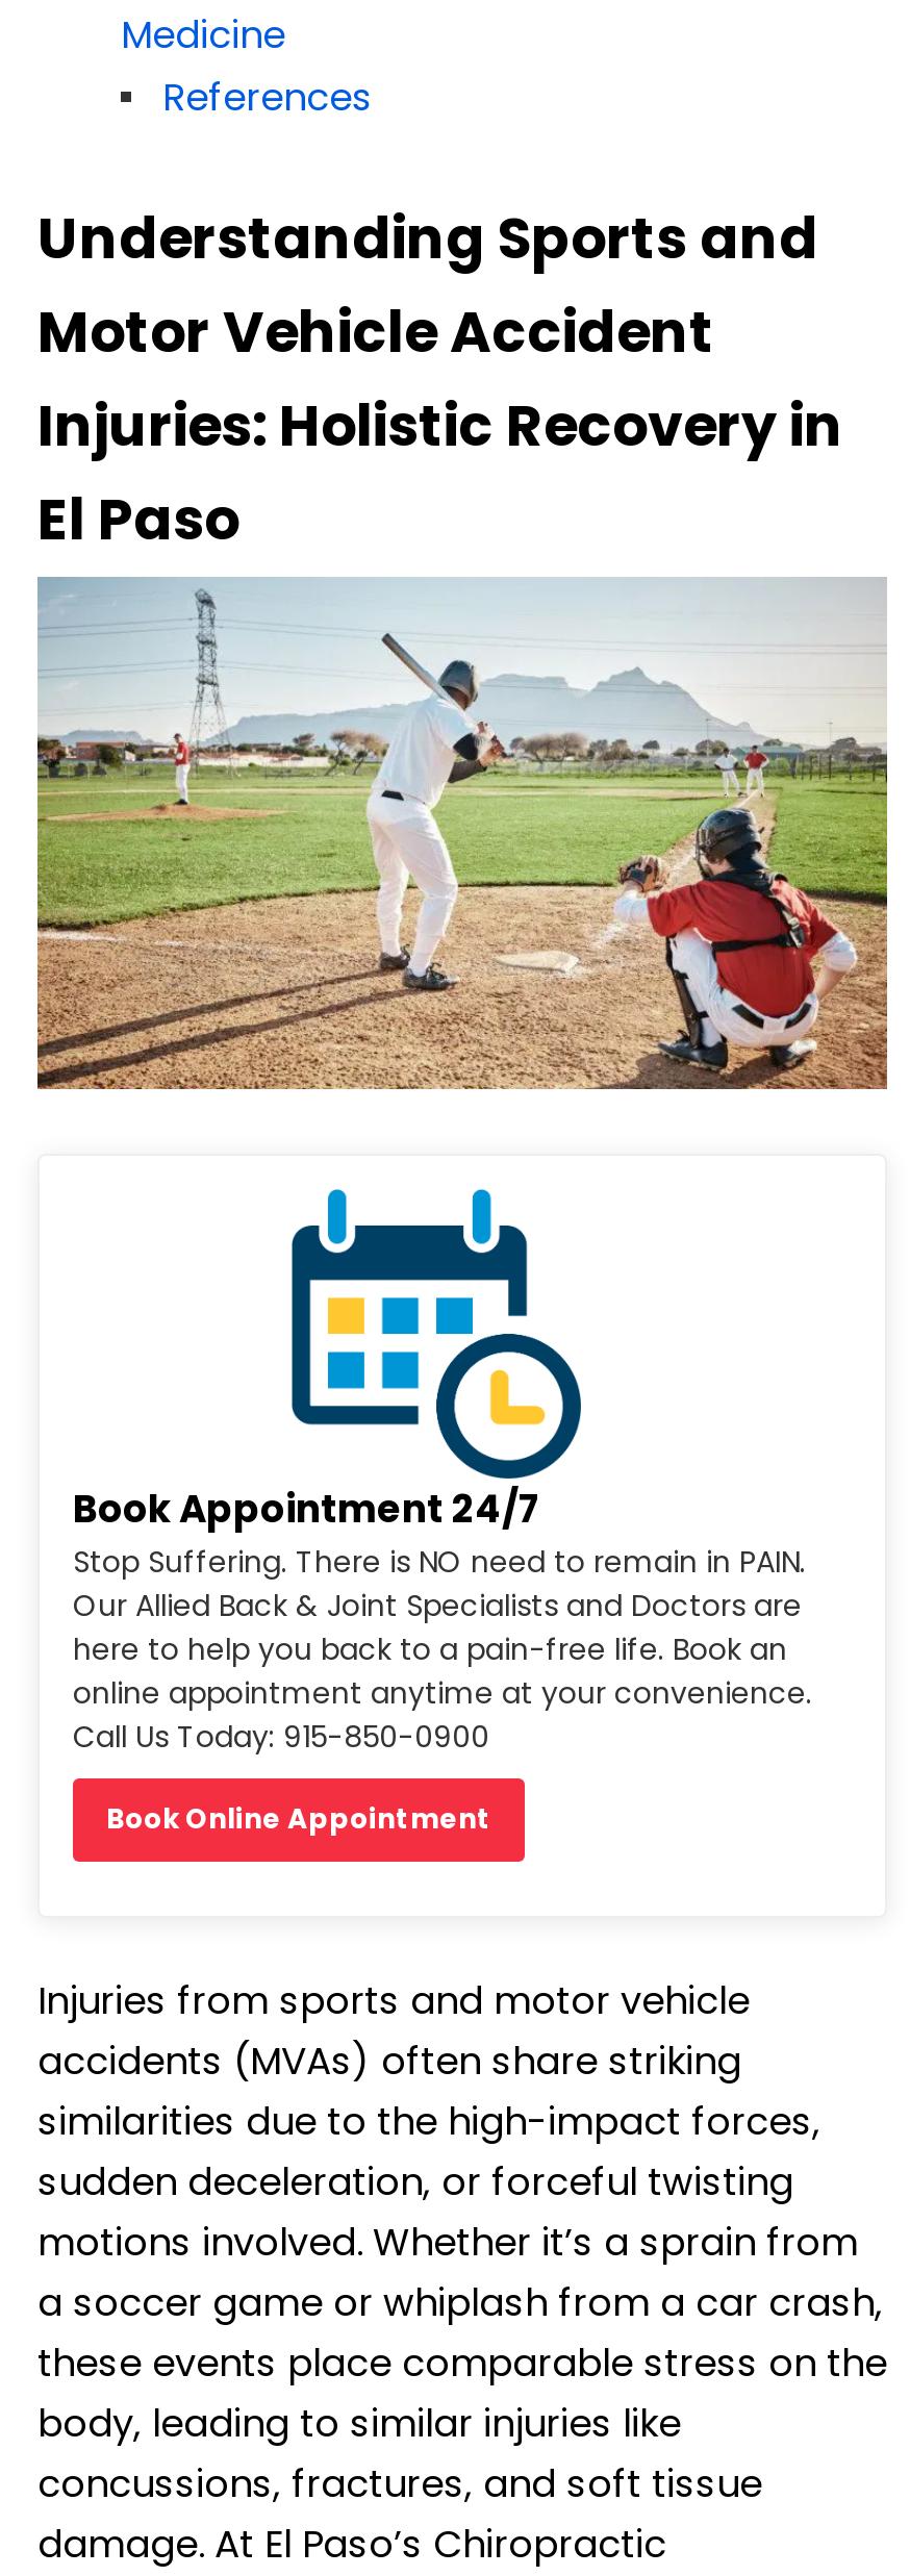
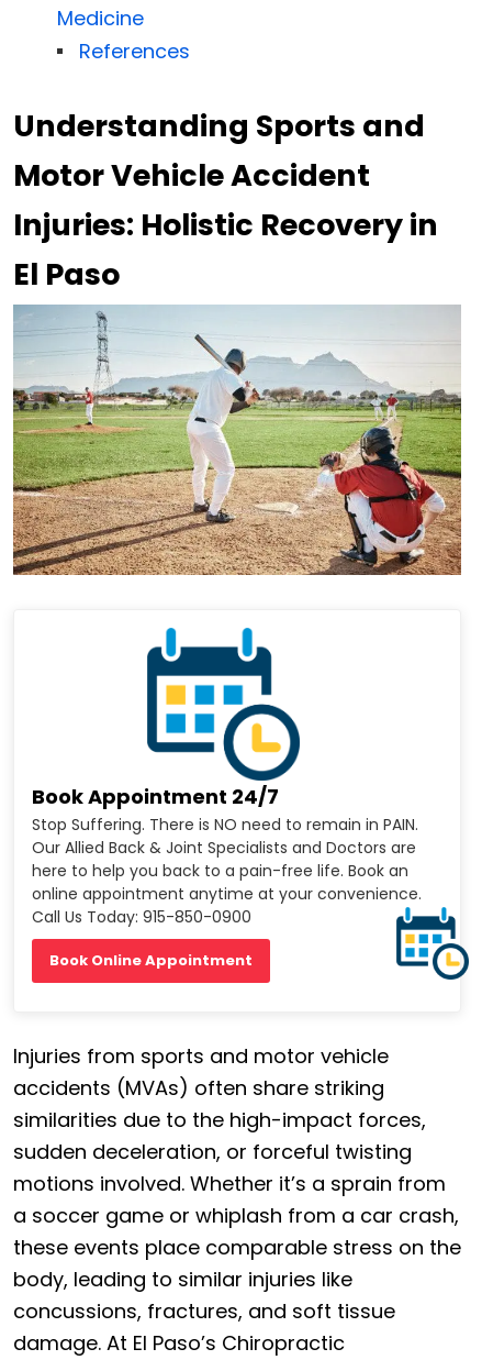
+ [image]
